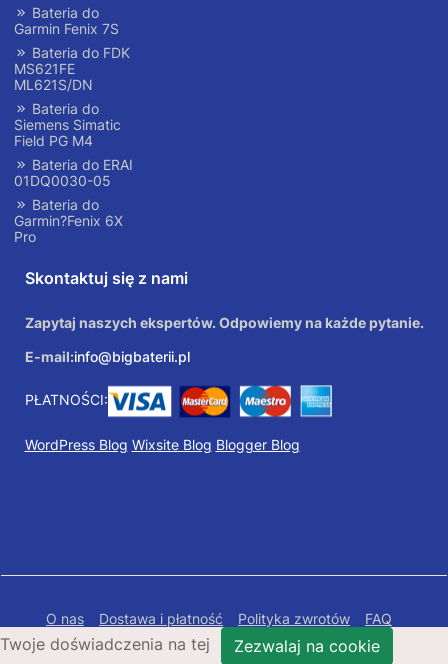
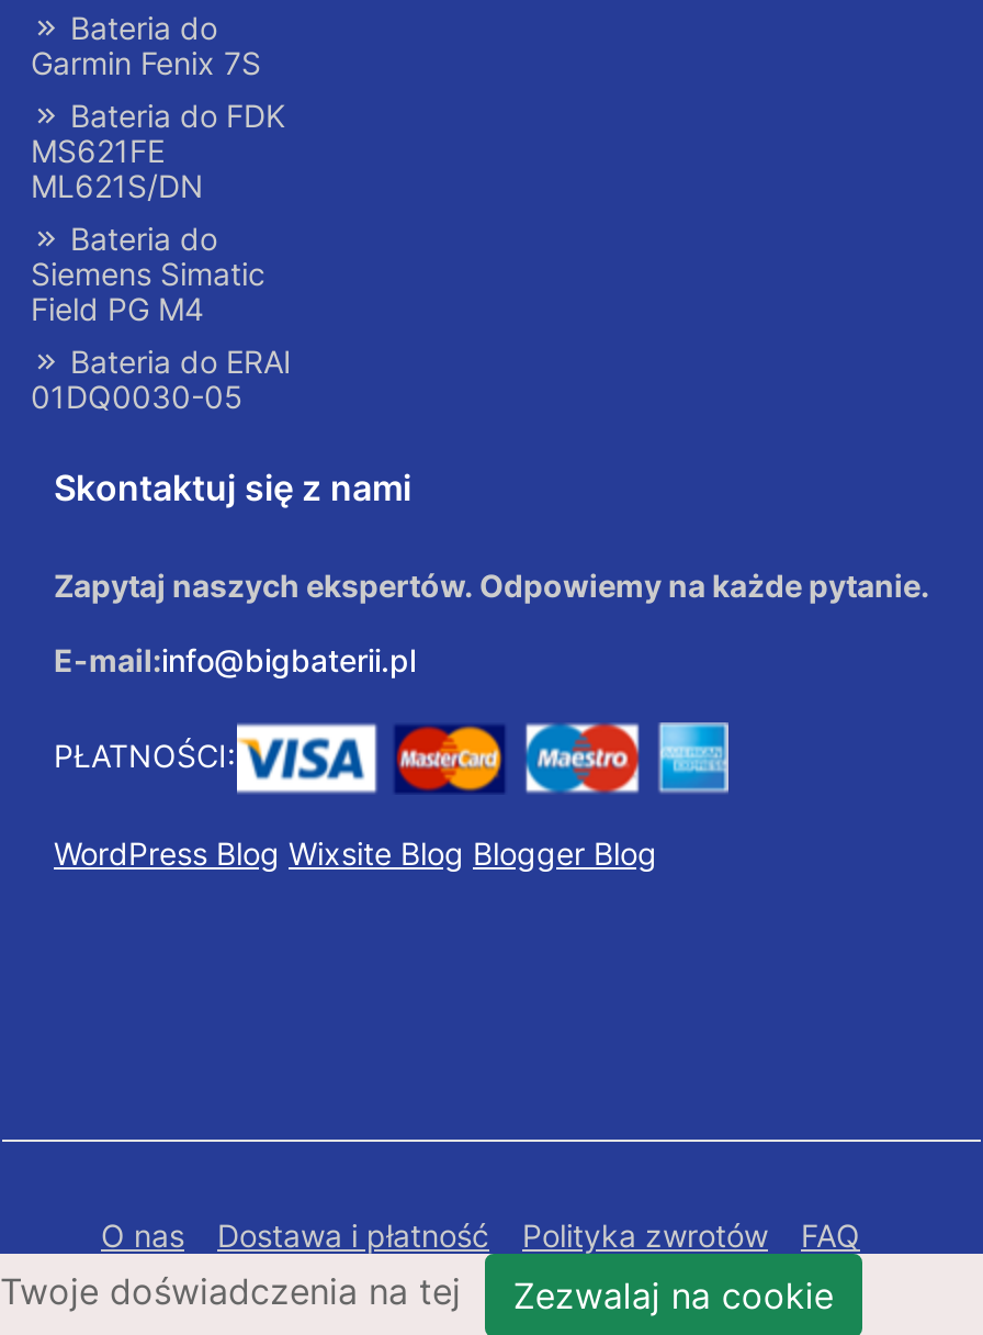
- Bateria do
- Garmin?Fenix 6X
- Pro
